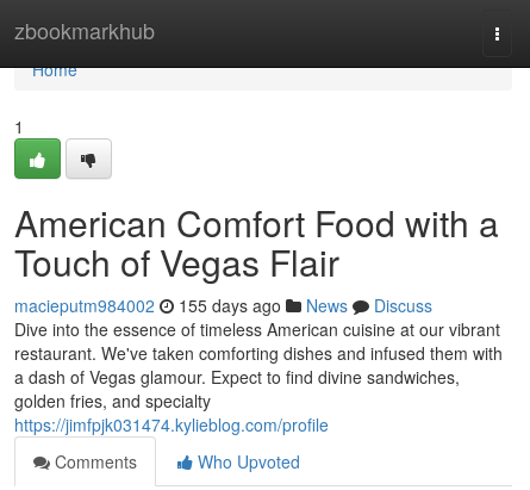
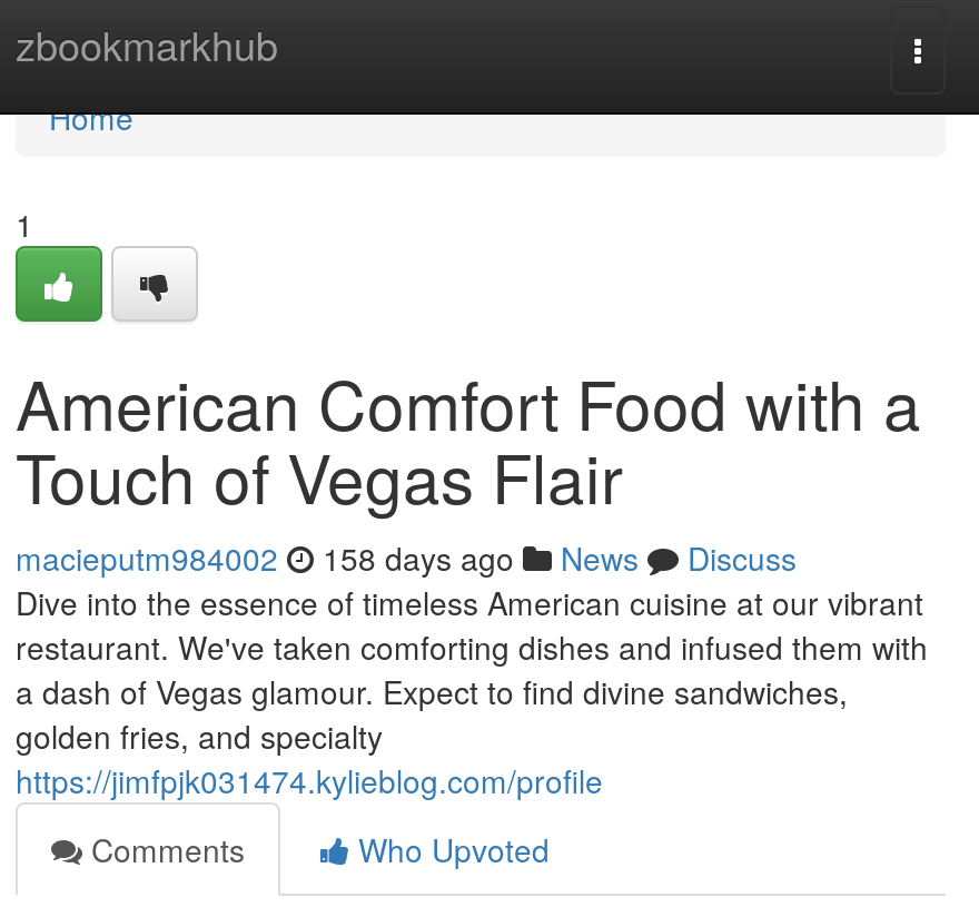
- macieputm984002 155 days ago News Discuss
+ macieputm984002 158 days ago News Discuss
